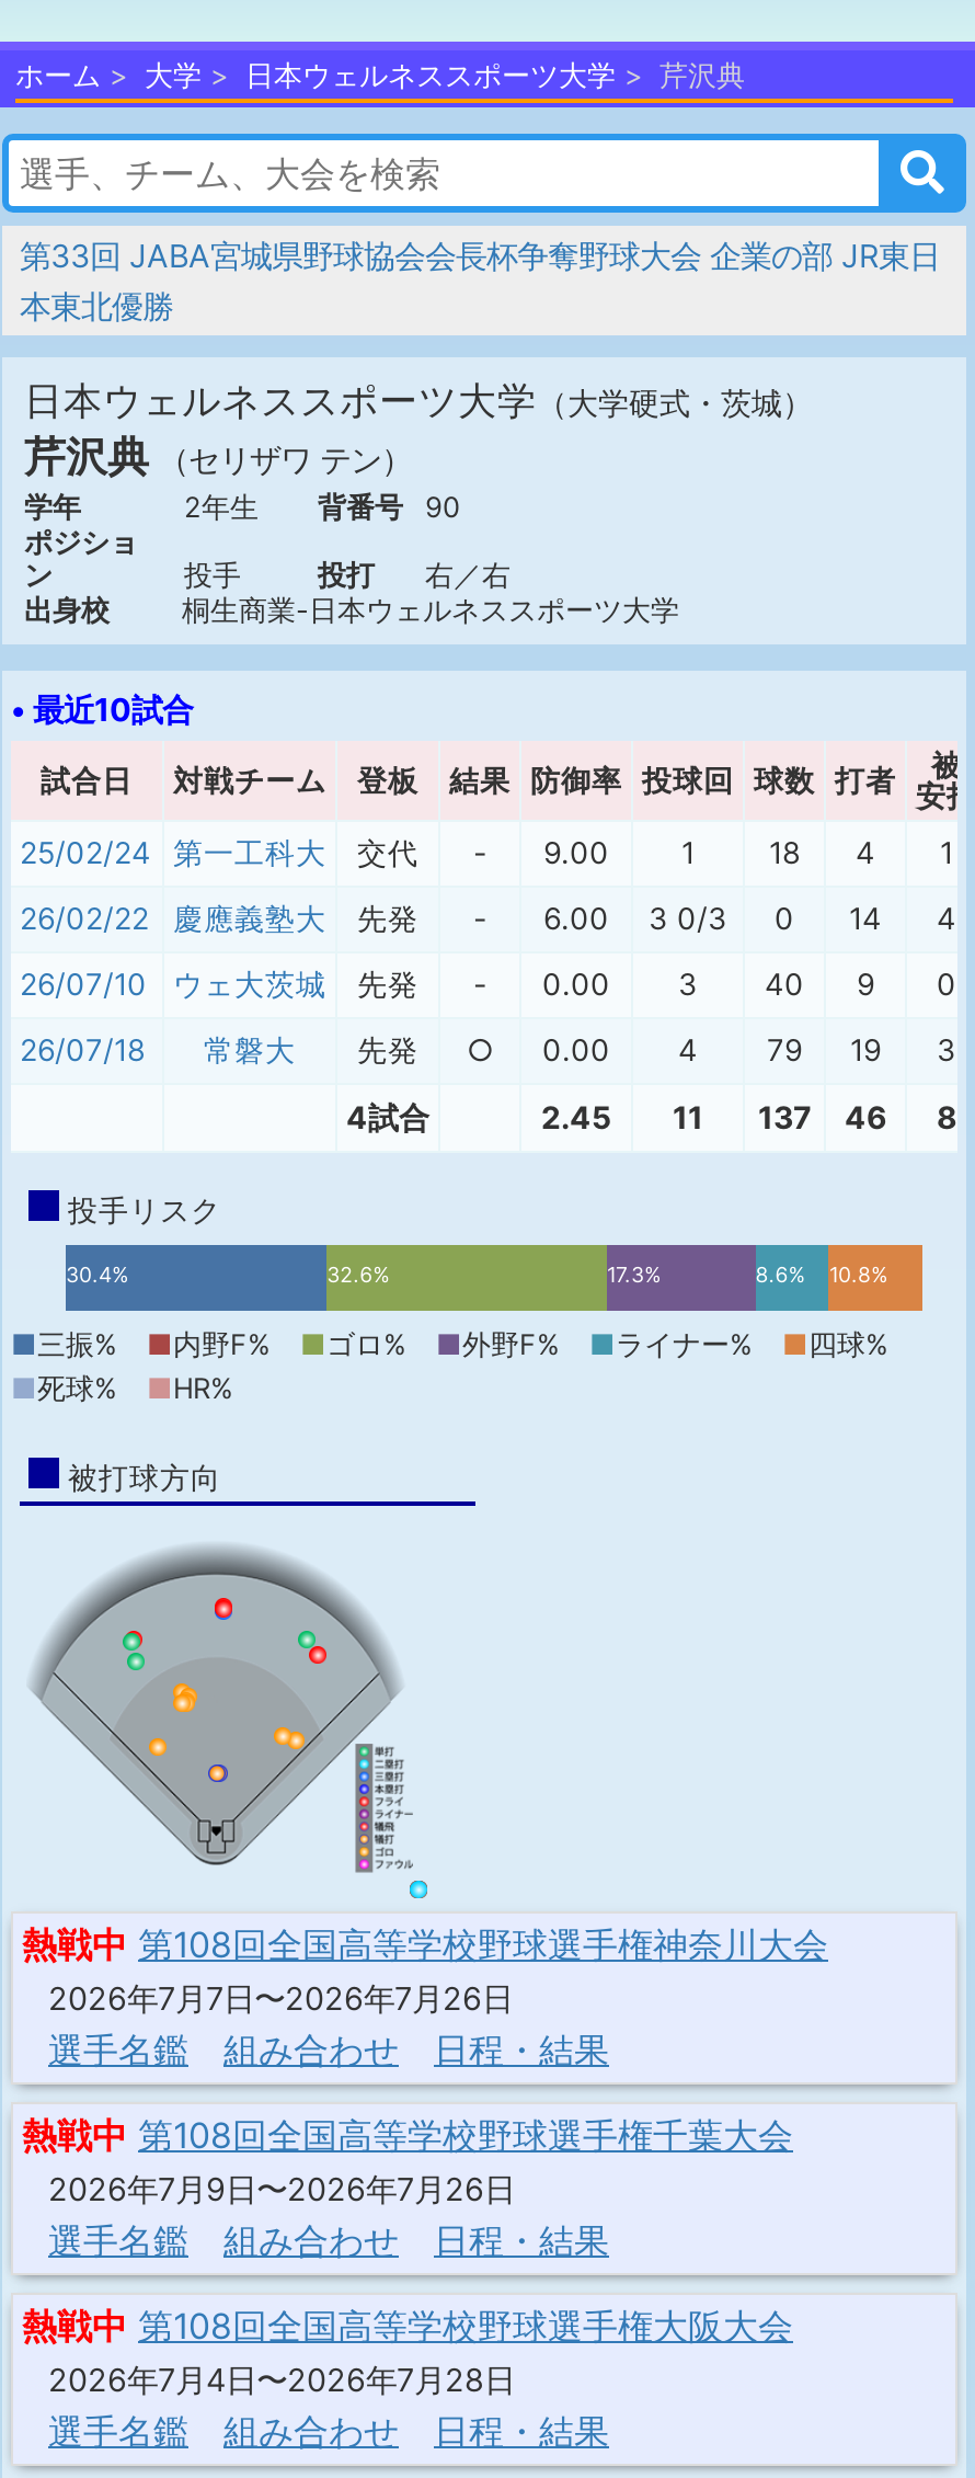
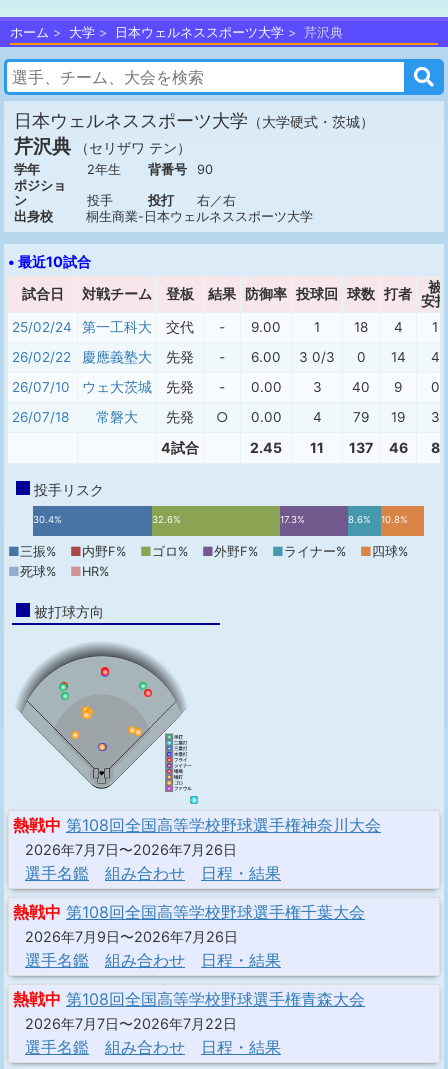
- 第33回 JABA宮城県野球協会会長杯争奪野球大会 企業の部 JR東日
- 本東北優勝

- 熱戦中 第108回全国高等学校野球選手権大阪大会
+ 熱戦中 第108回全国高等学校野球選手権青森大会

- 2026年7月4日〜2026年7月28日
+ 2026年7月7日〜2026年7月22日
